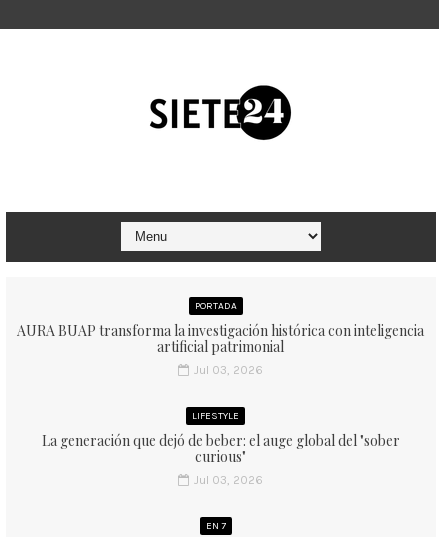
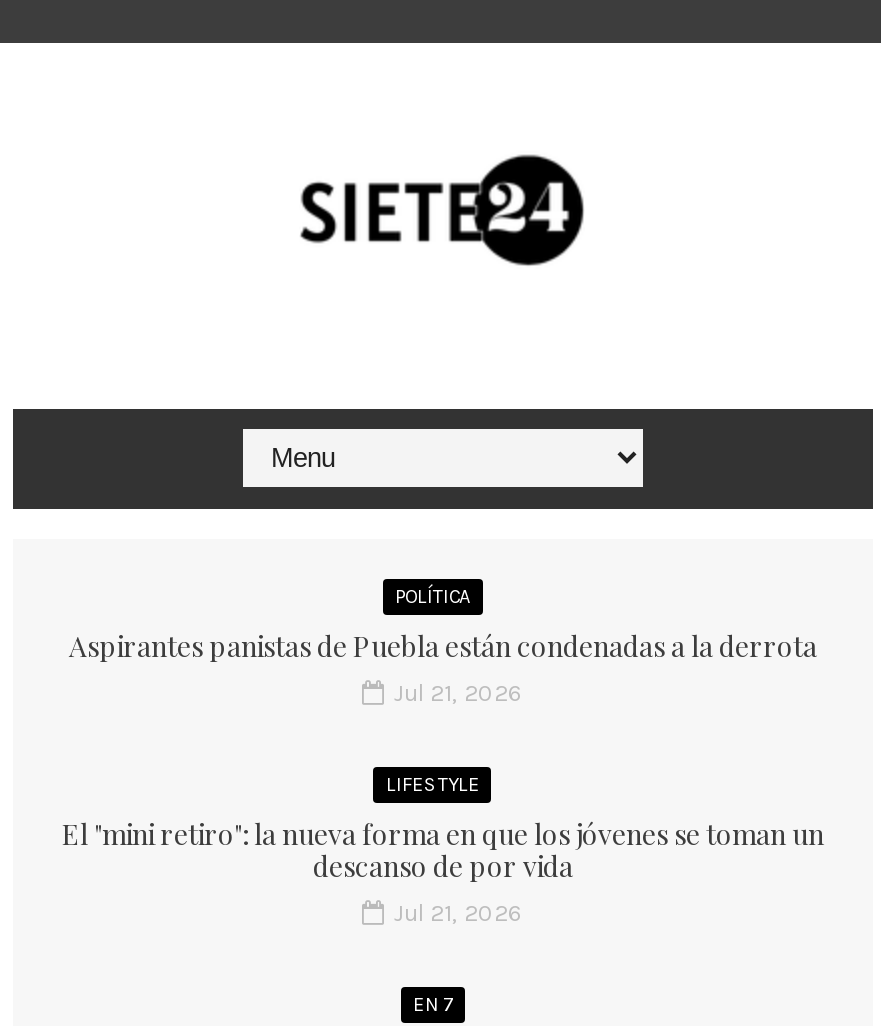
- PORTADA
+ POLÍTICA

- AURA BUAP transforma la investigación histórica con inteligencia
- artificial patrimonial
- Jul 03, 2026
+ Aspirantes panistas de Puebla están condenadas a la derrota
+ Jul 21, 2026

- La generación que dejó de beber: el auge global del "sober
- curious"
- Jul 03, 2026
+ El "mini retiro": la nueva forma en que los jóvenes se toman un
+ descanso de por vida
+ Jul 21, 2026
